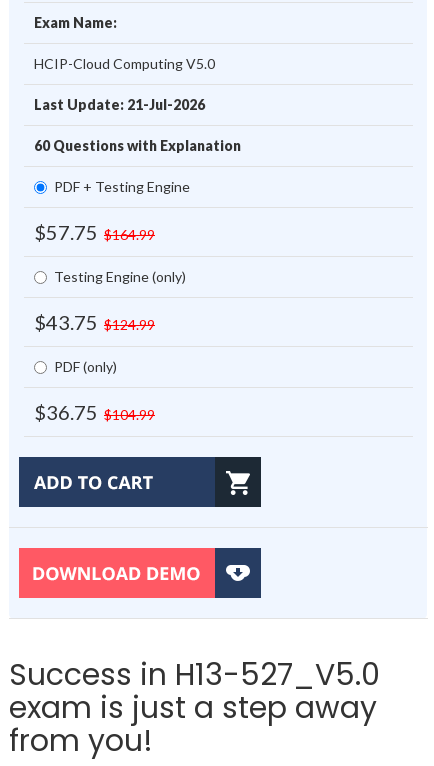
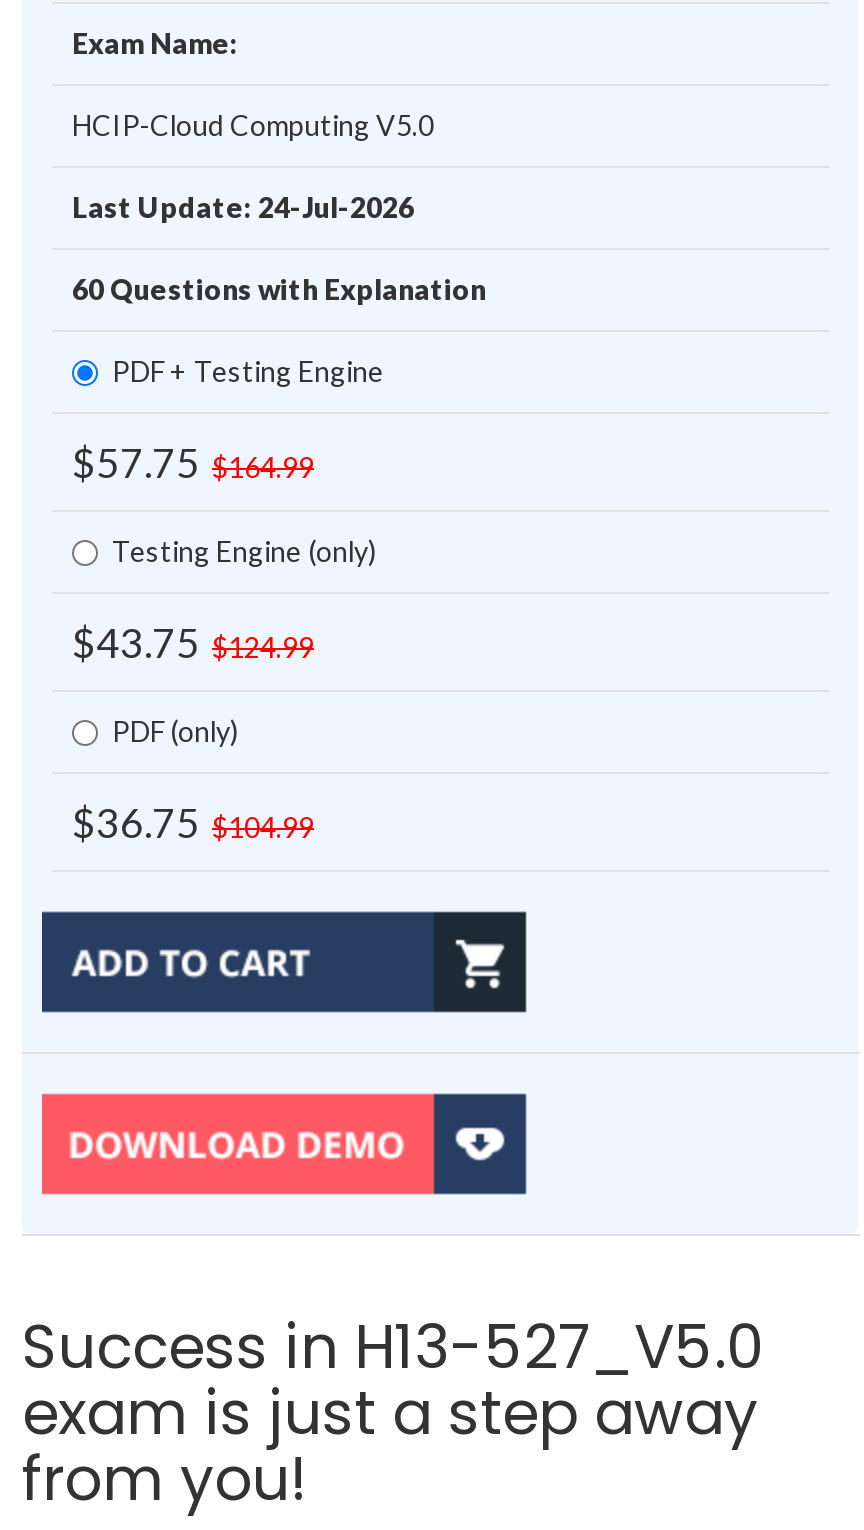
- Last Update: 21-Jul-2026
+ Last Update: 24-Jul-2026
